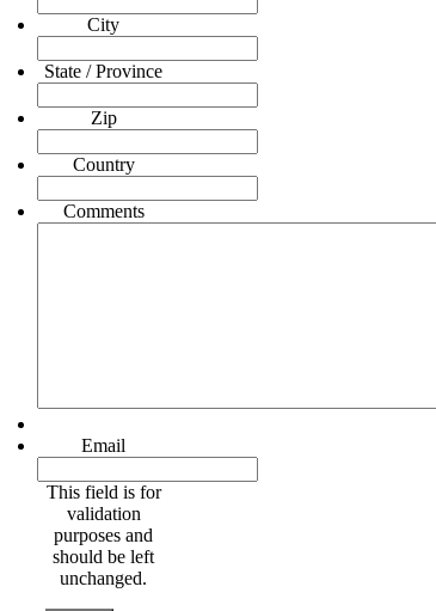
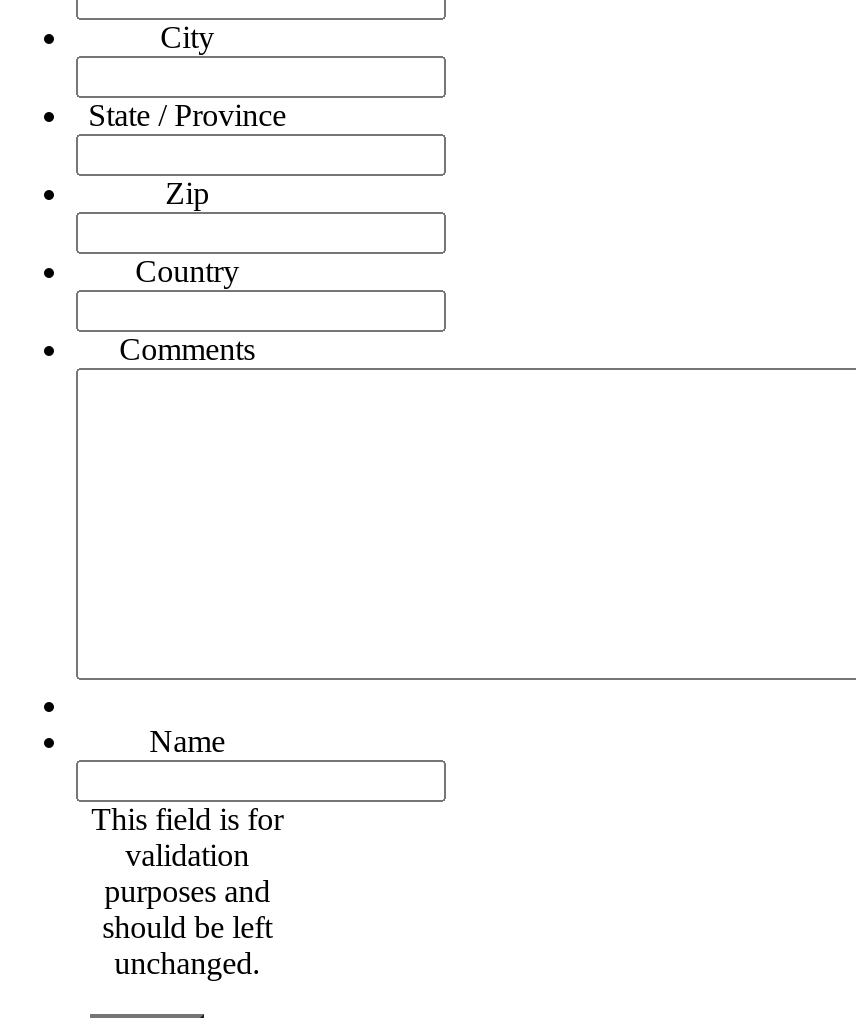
- Email
+ Name
